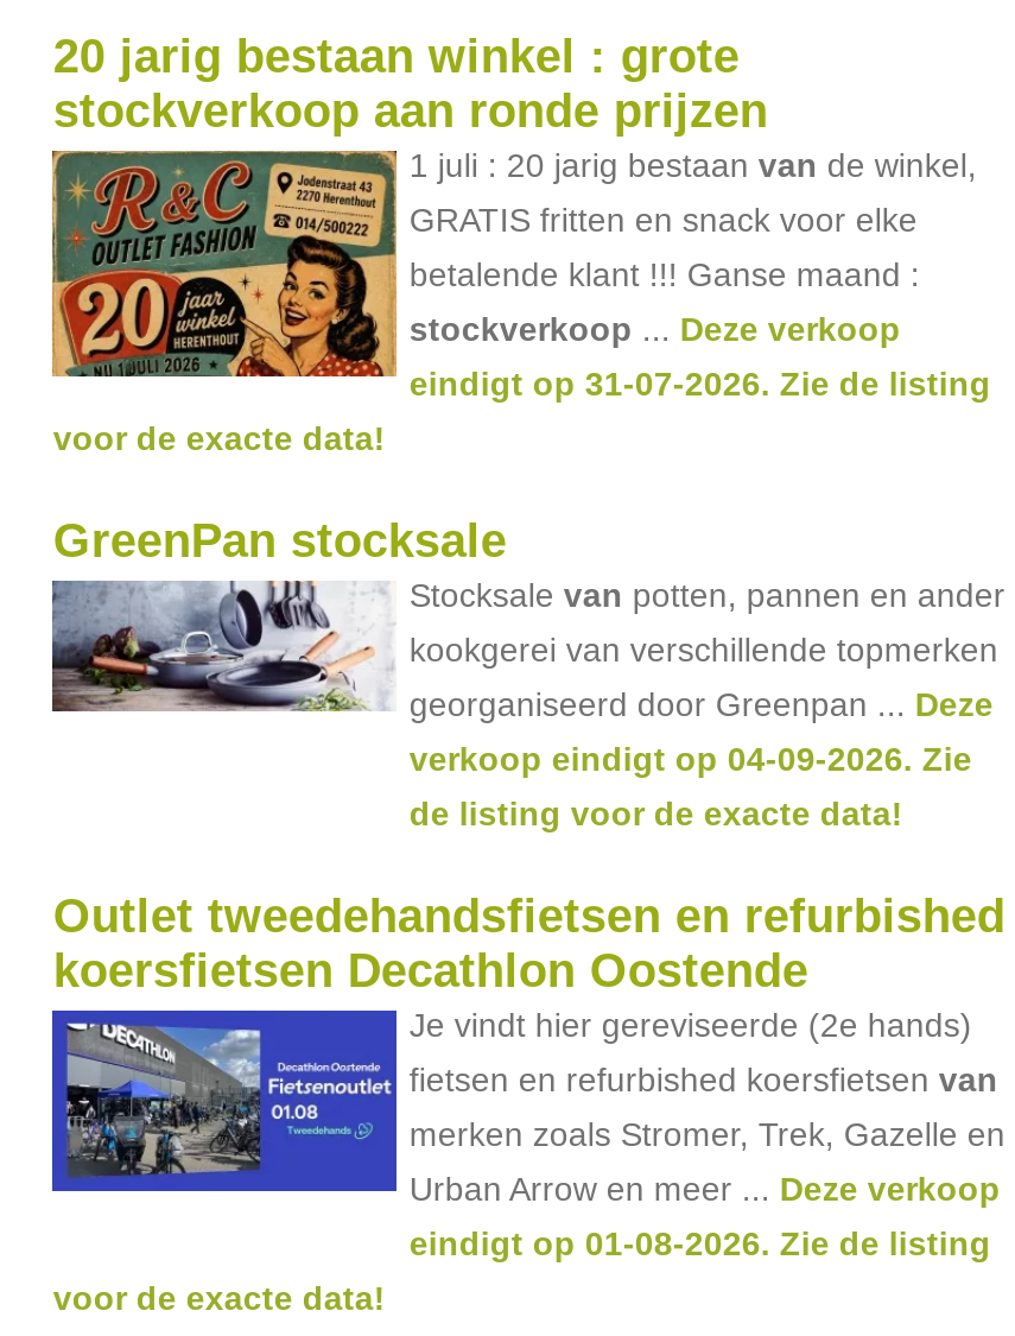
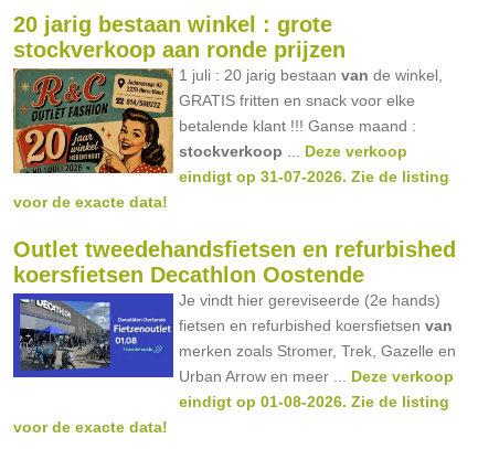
- [image]
- GreenPan stocksale
- Stocksale van potten, pannen en ander
- kookgerei van verschillende topmerken
- georganiseerd door Greenpan ... Deze
- verkoop eindigt op 04-09-2026. Zie
- de listing voor de exacte data!
